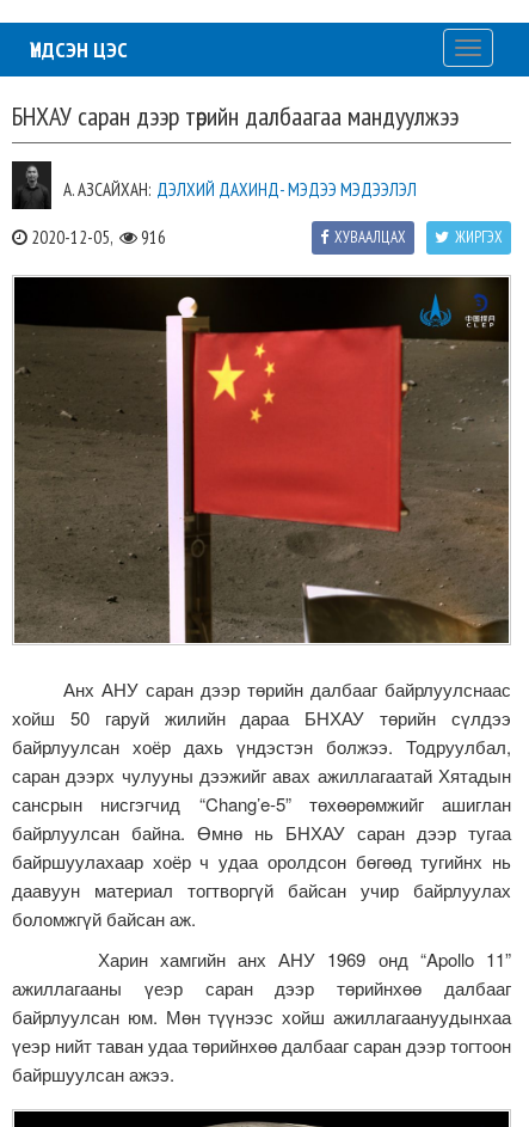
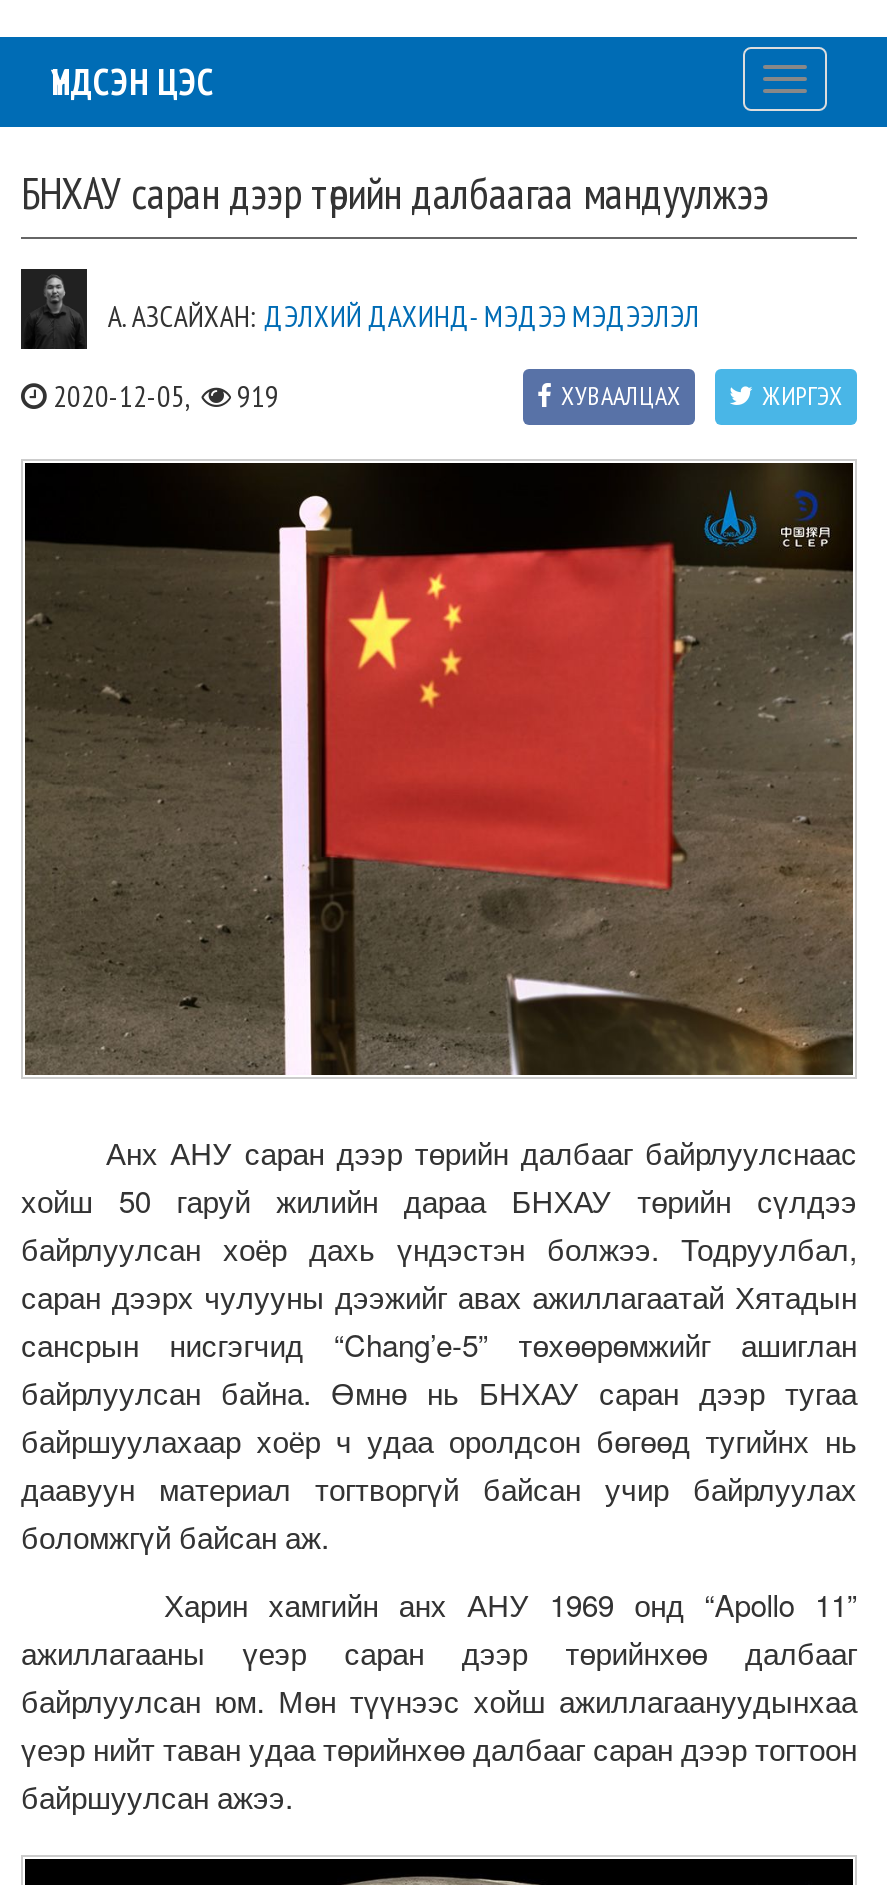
- 2020-12-05, 916
+ 2020-12-05, 919
